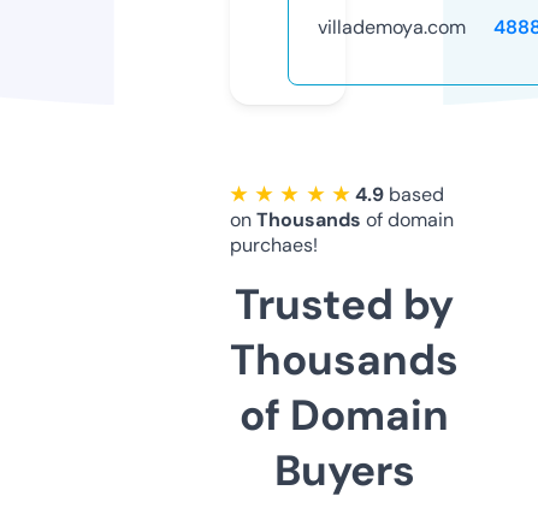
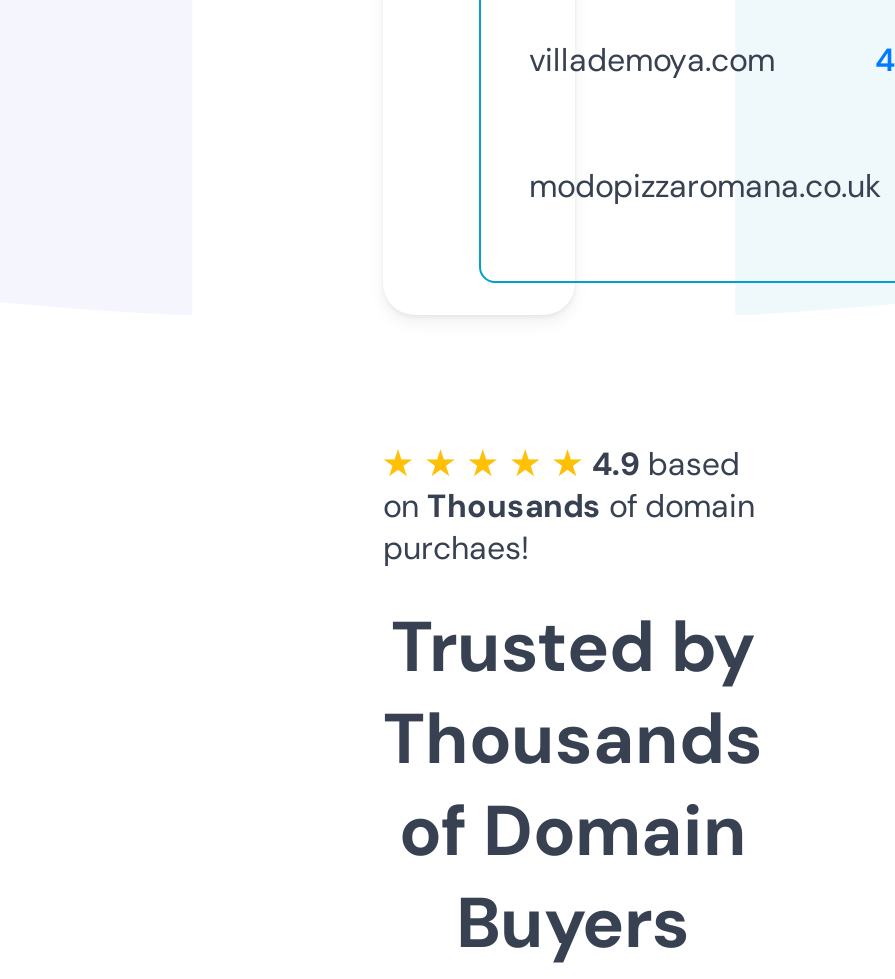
+ modopizzaromana.co.uk
